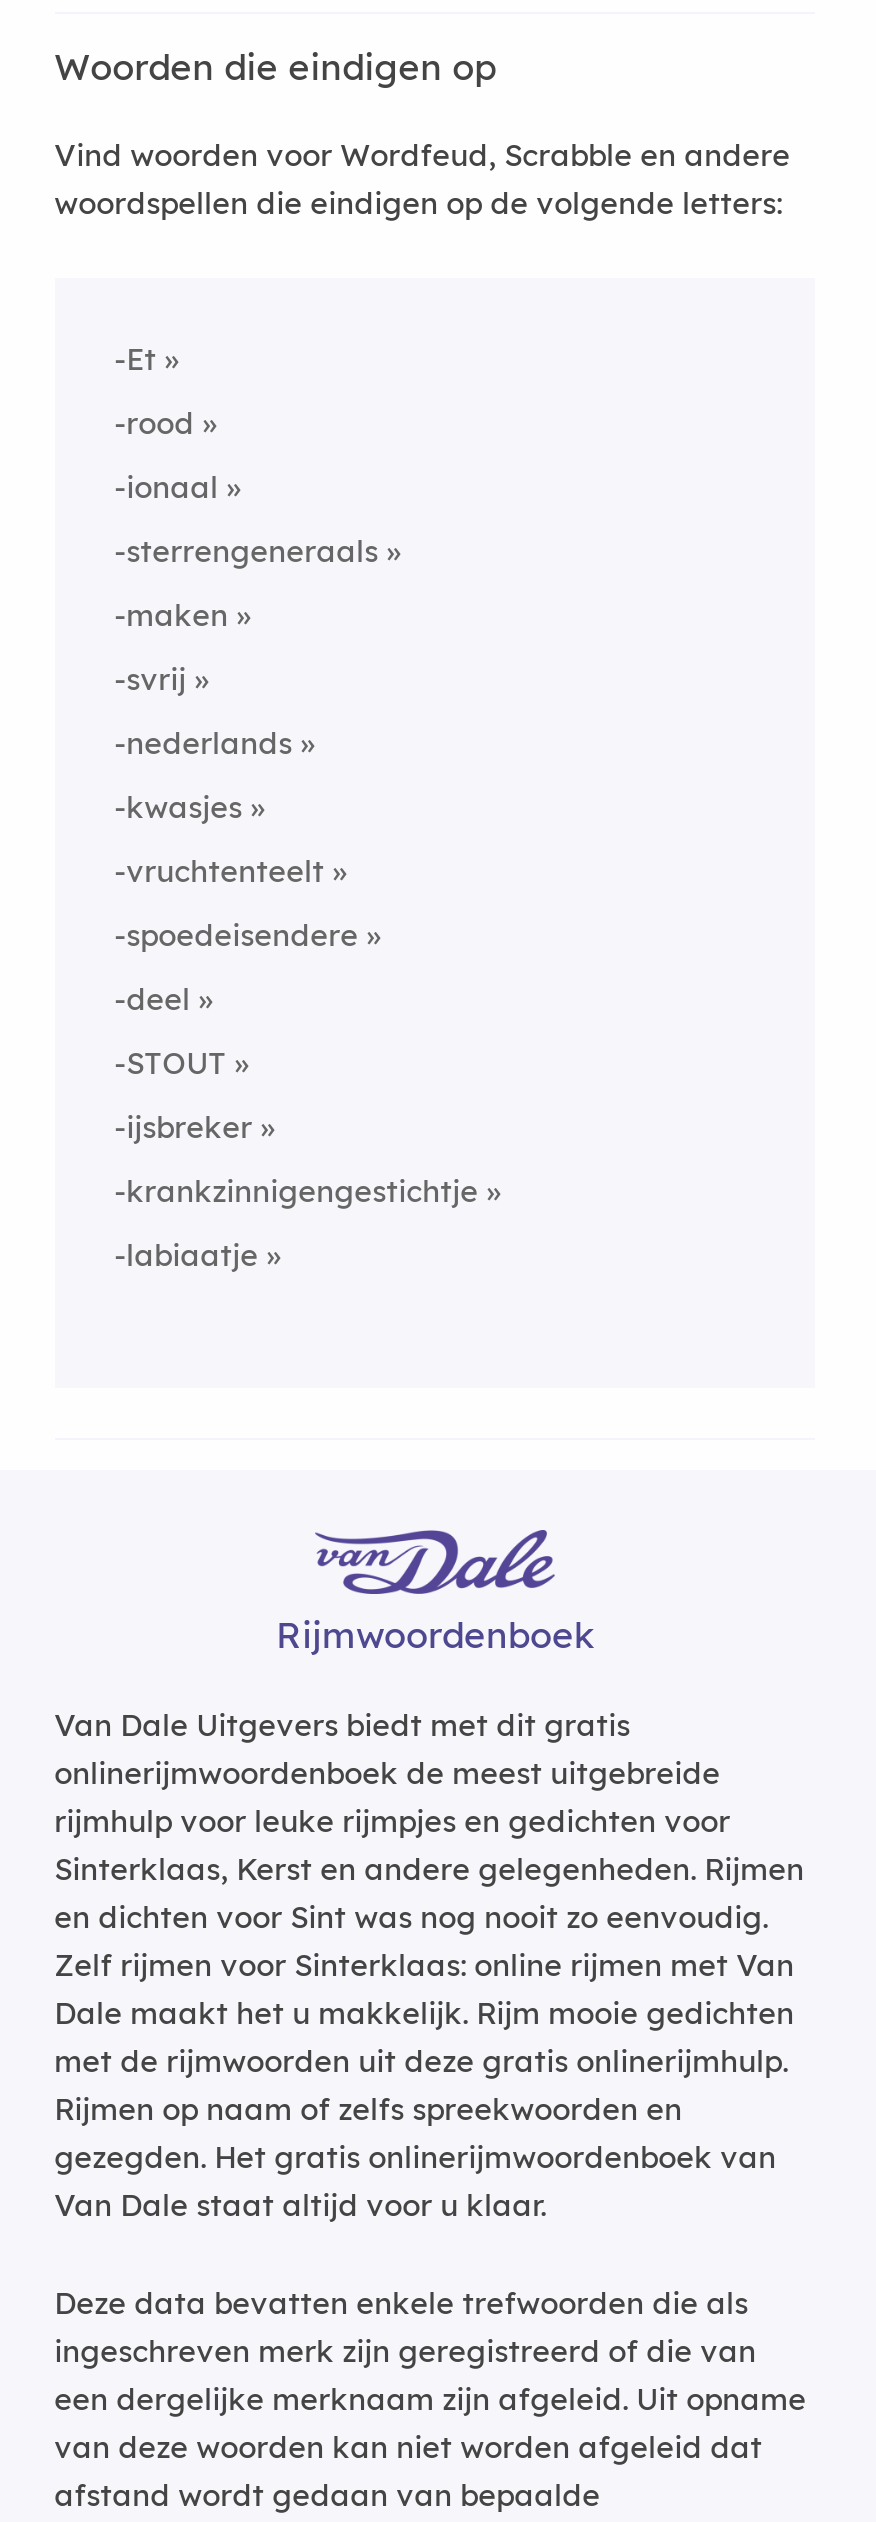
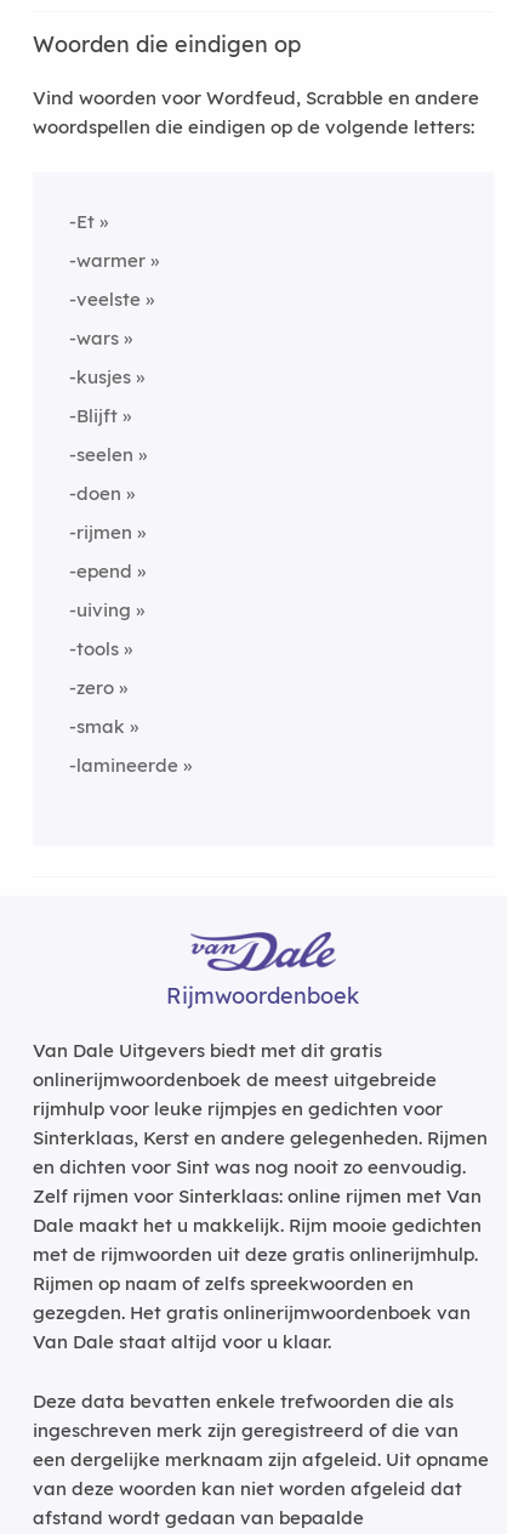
- -rood
+ -warmer

- -ionaal
+ -veelste

- -sterrengeneraals
+ -wars

- -maken
+ -kusjes

- -svrij
+ -Blijft

- -nederlands
+ -seelen

- -kwasjes
+ -doen

- -vruchtenteelt
+ -rijmen

- -spoedeisendere
+ -epend

- -deel
+ -uiving

- -STOUT
+ -tools

- -ijsbreker
+ -zero

- -krankzinnigengestichtje
+ -smak

- -labiaatje
+ -lamineerde
